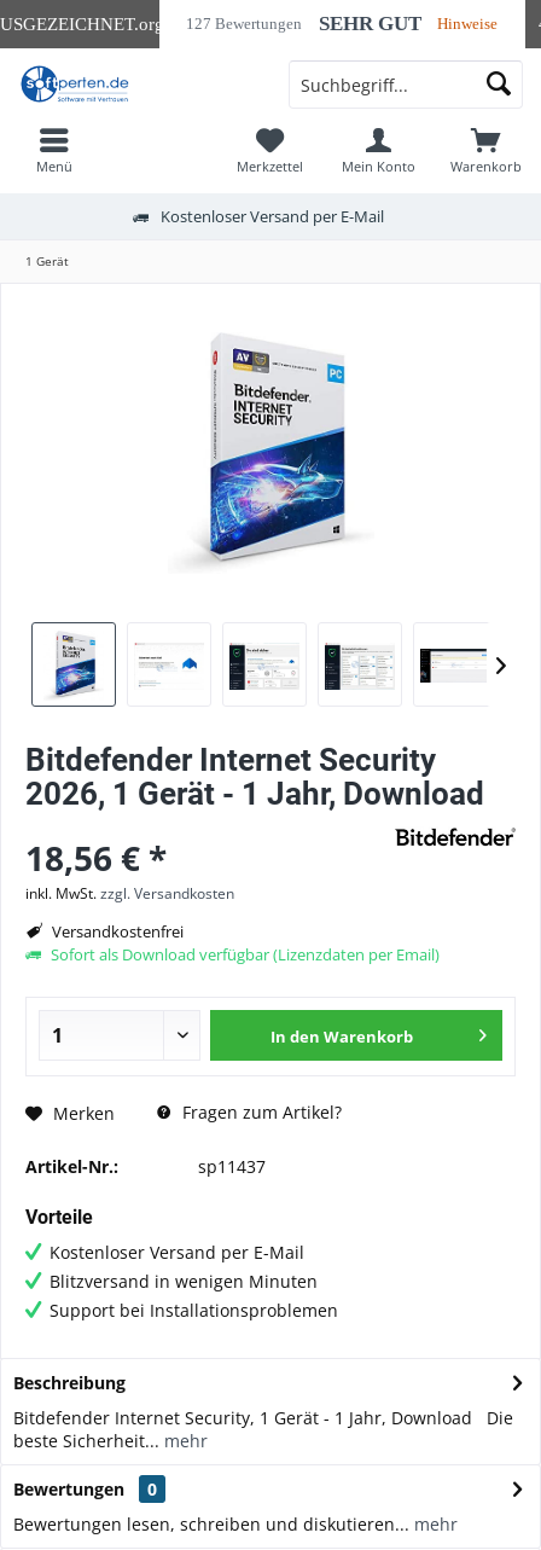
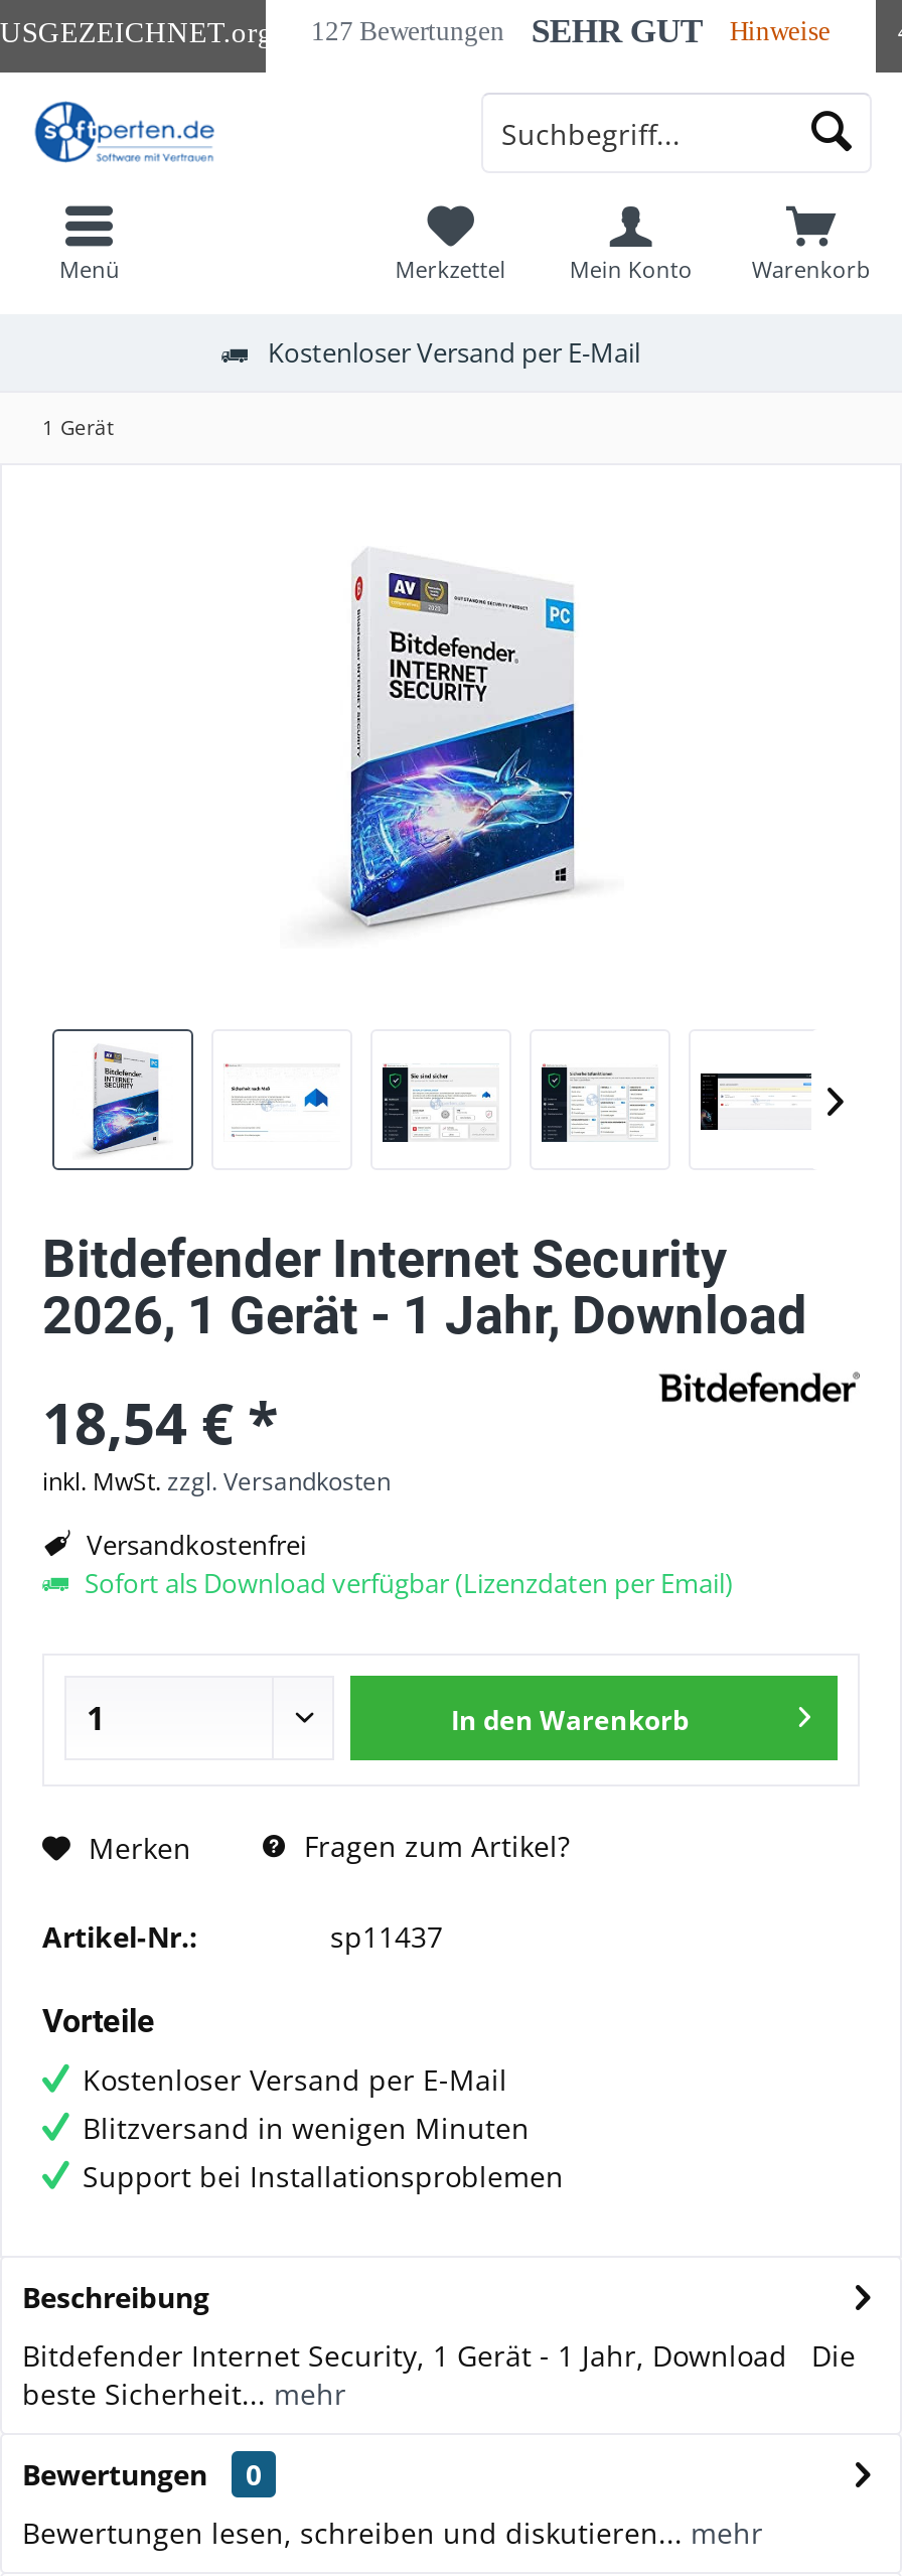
- 18,56 € *
+ 18,54 € *
